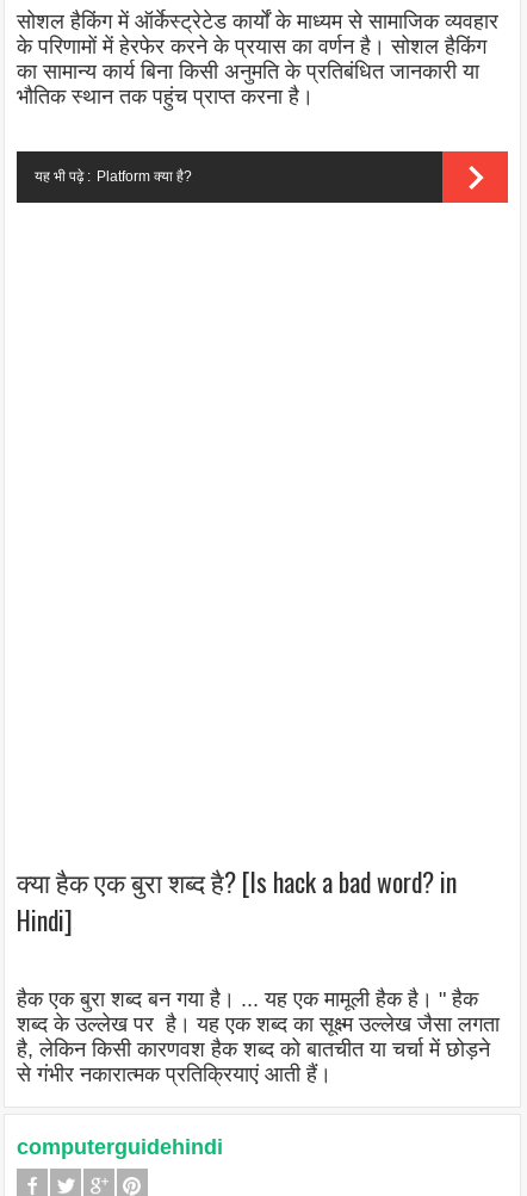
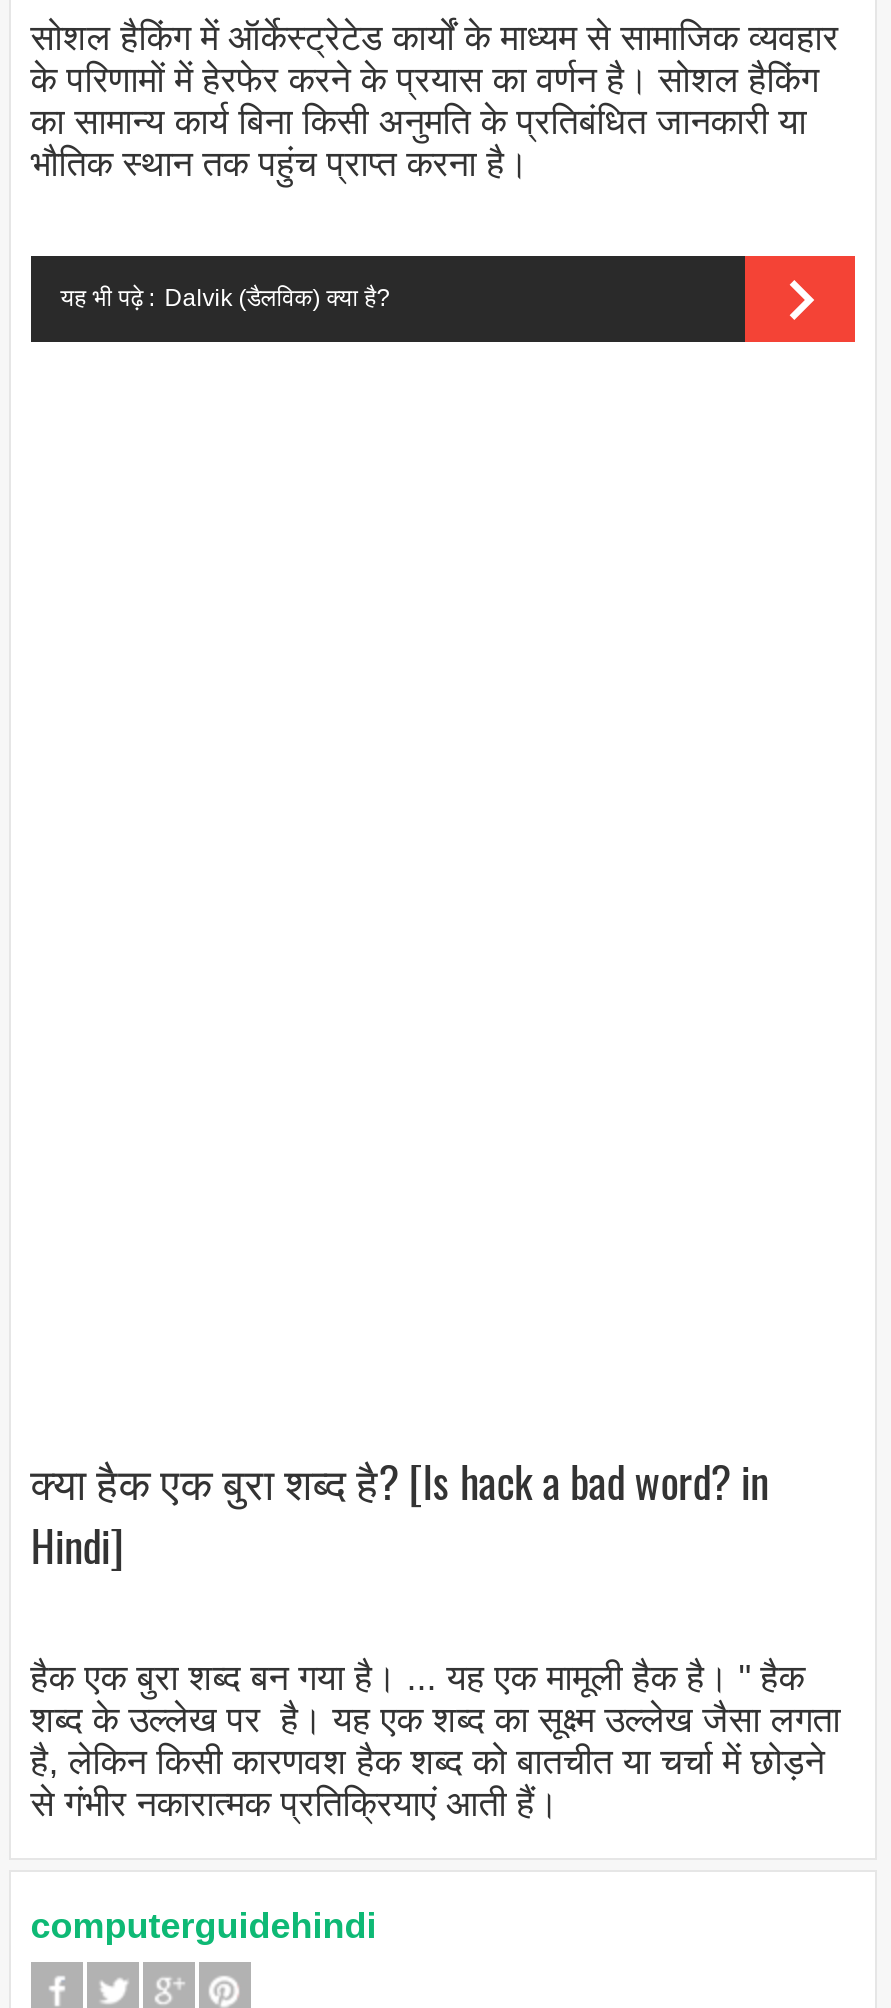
- यह भी पढ़े : Platform क्या है?
+ यह भी पढ़े : Dalvik (डैलविक) क्या है?
